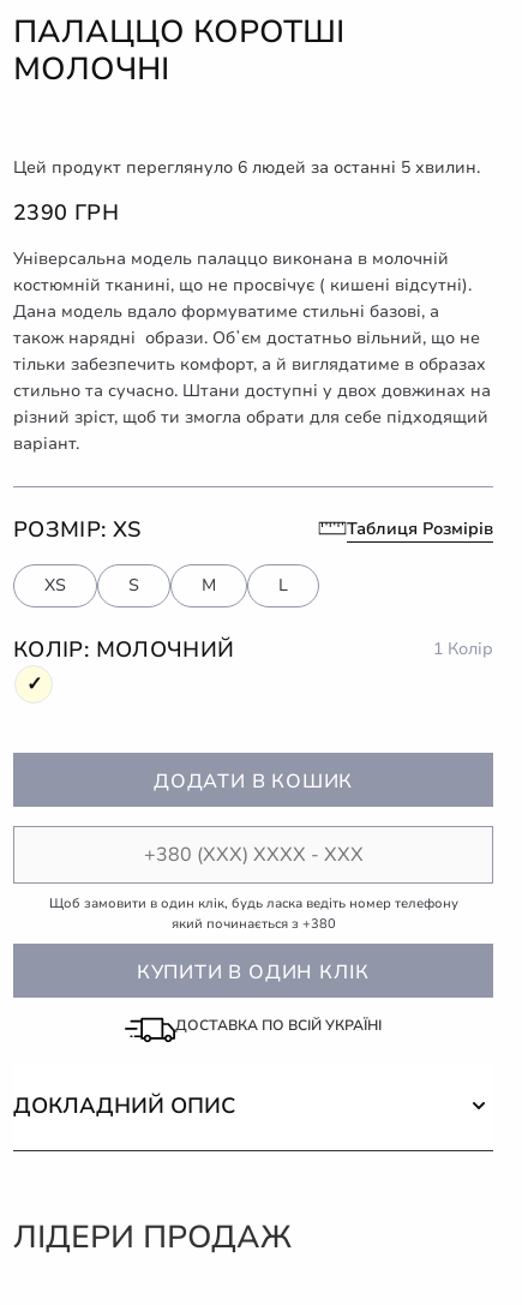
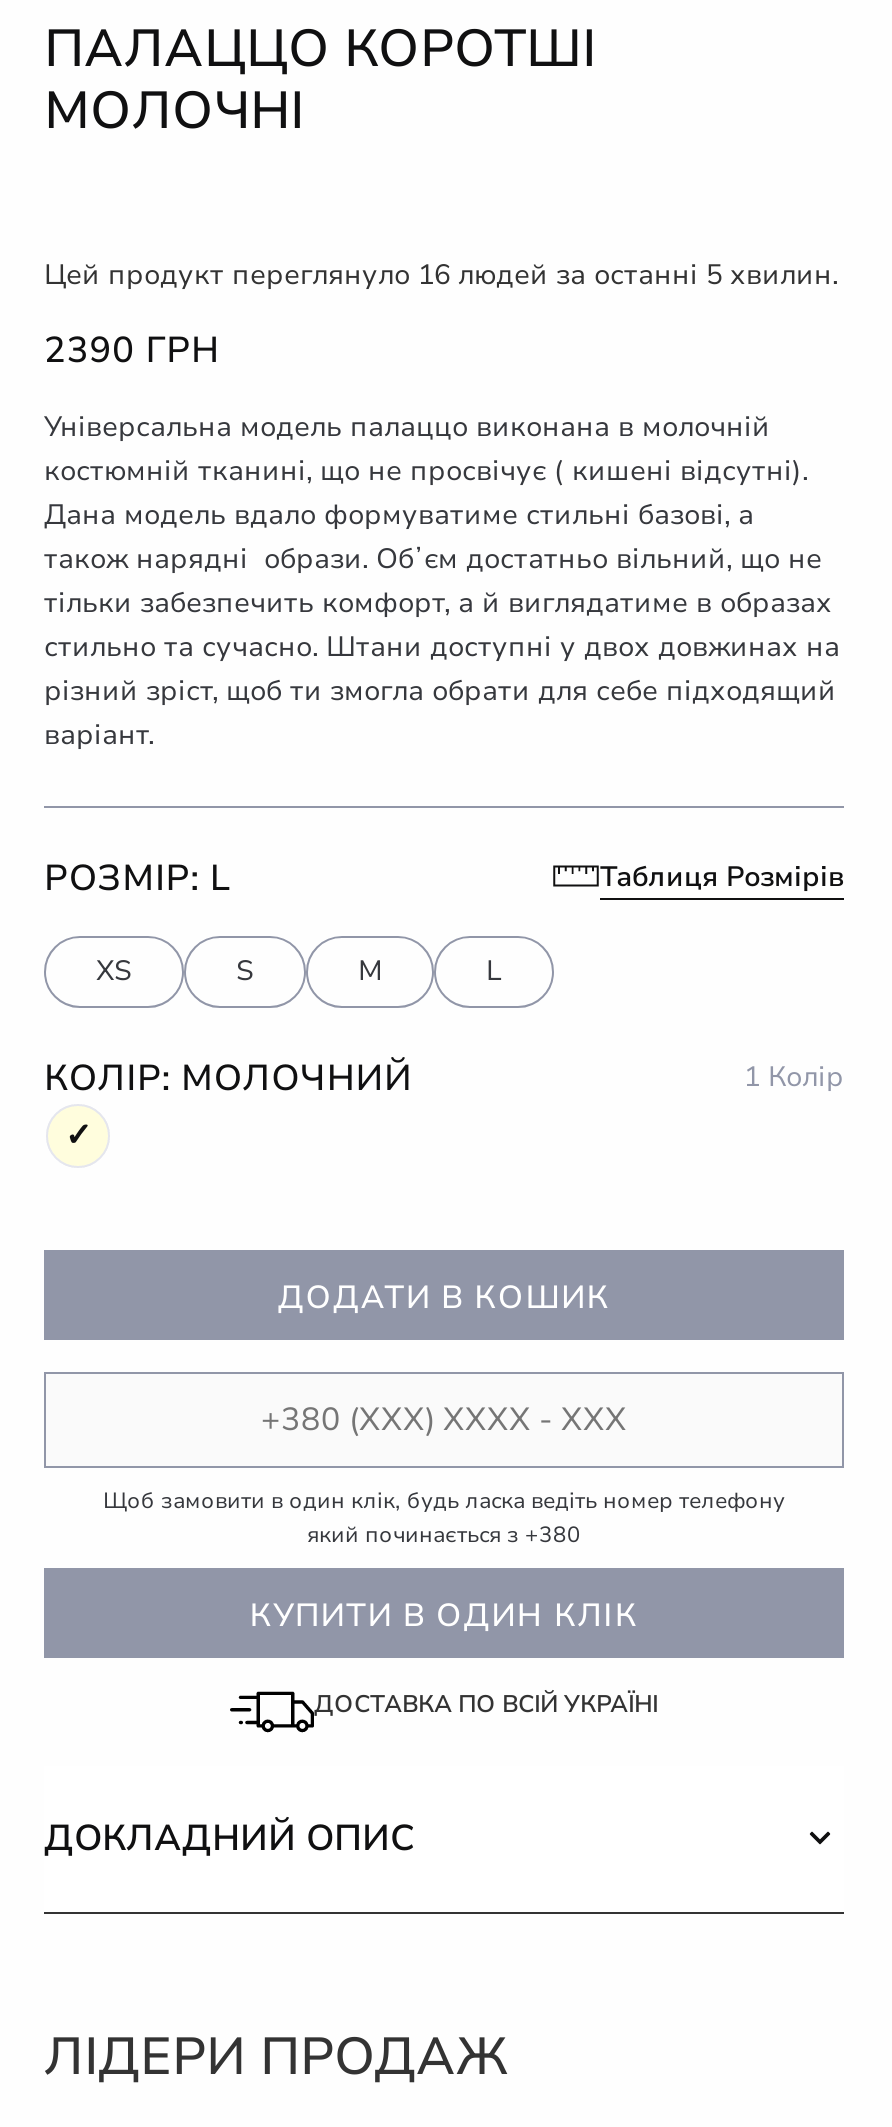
- Цей продукт переглянуло 6 людей за останні 5 хвилин.
+ Цей продукт переглянуло 16 людей за останні 5 хвилин.

- РОЗМІР: XS
+ РОЗМІР: L
